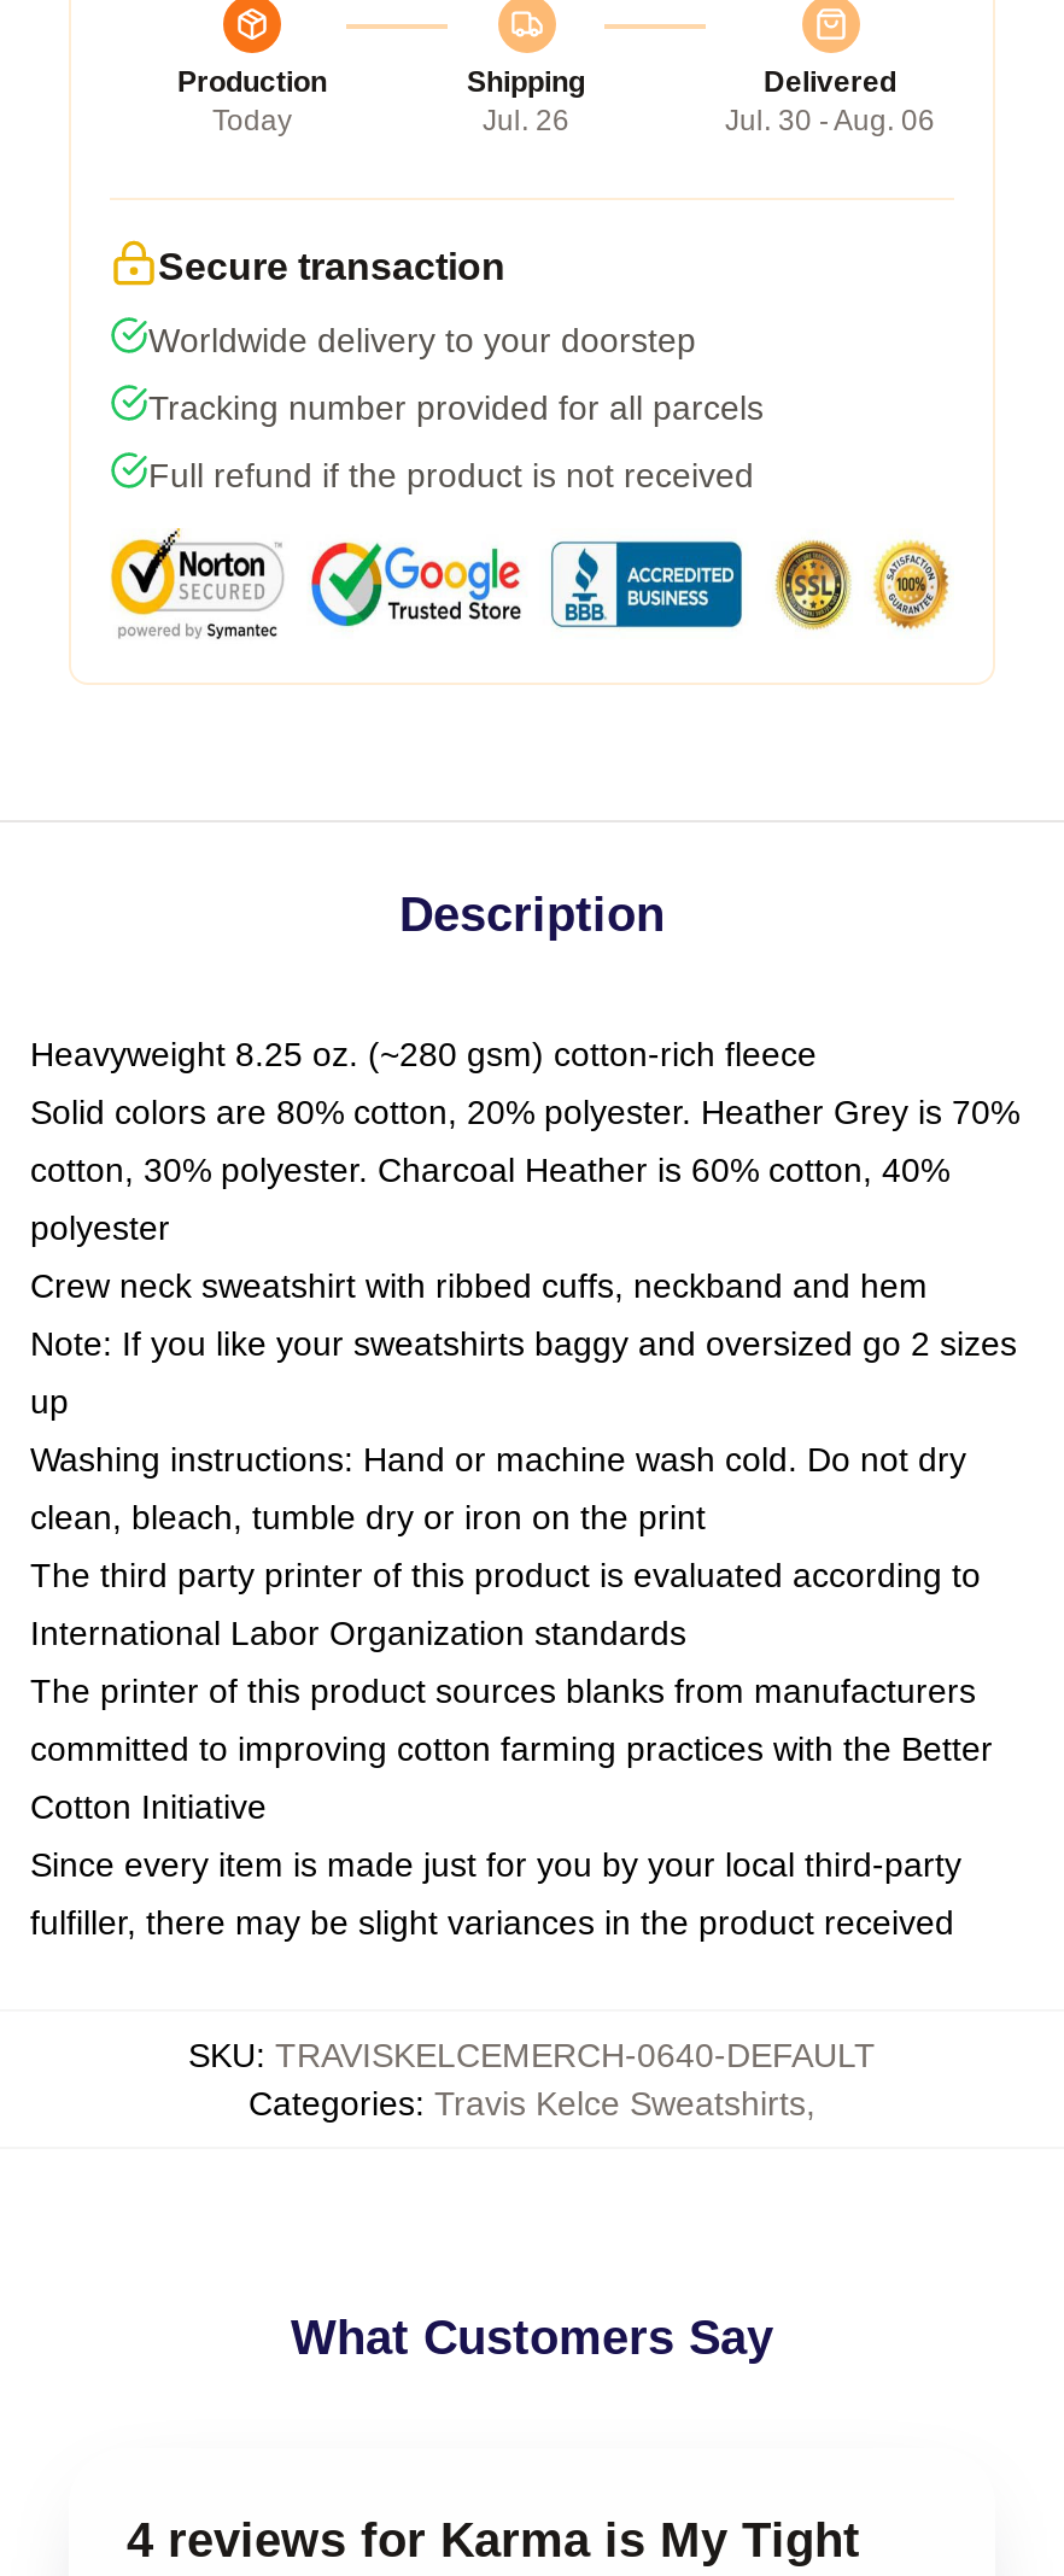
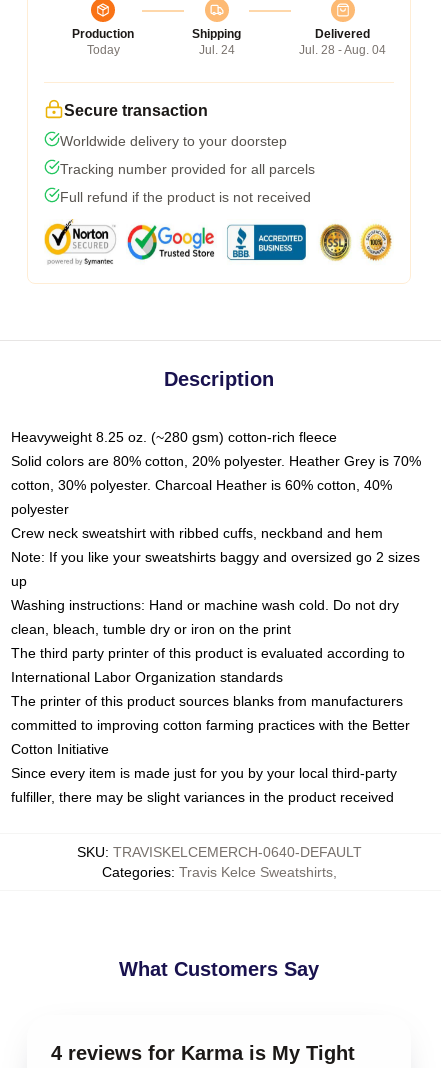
- Jul. 26
+ Jul. 24

- Jul. 30 - Aug. 06
+ Jul. 28 - Aug. 04
